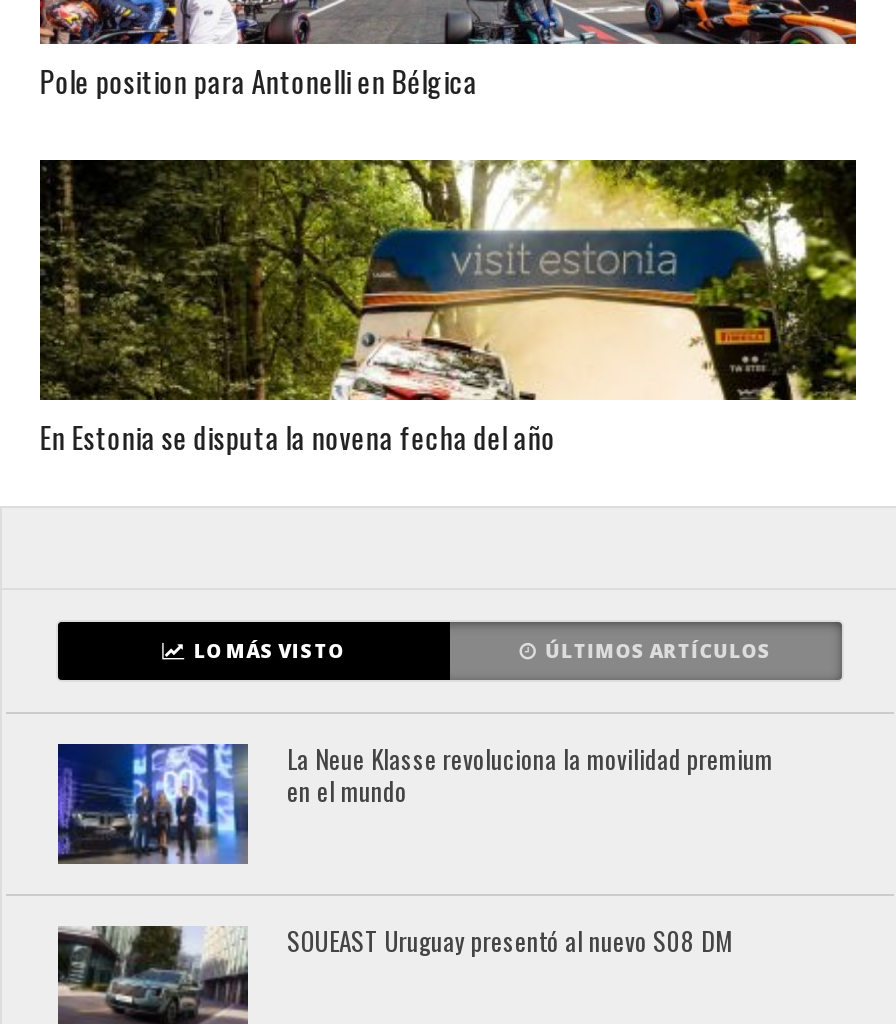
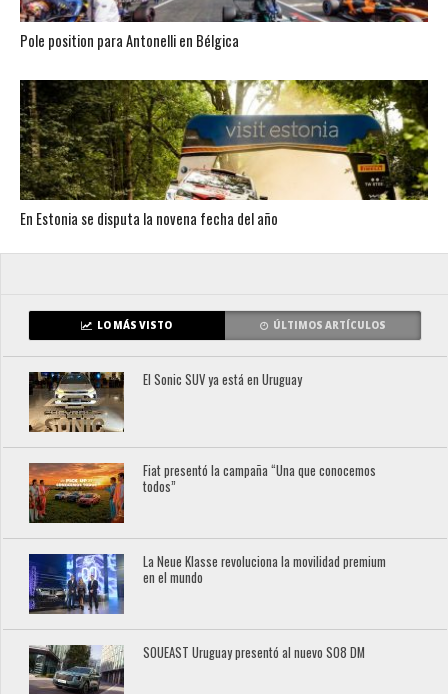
+ [image]
+ El Sonic SUV ya está en Uruguay

+ [image]
+ Fiat presentó la campaña “Una que conocemos
+ todos”
